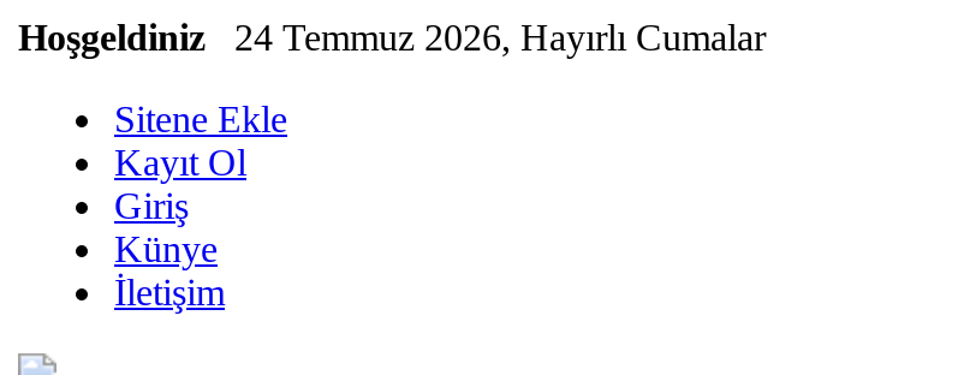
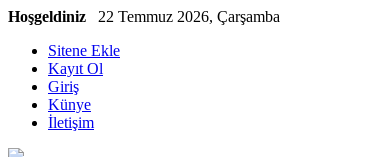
- 24 Temmuz 2026, Hayırlı Cumalar
+ 22 Temmuz 2026, Çarşamba
